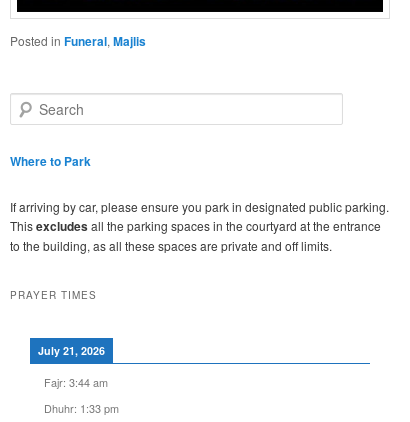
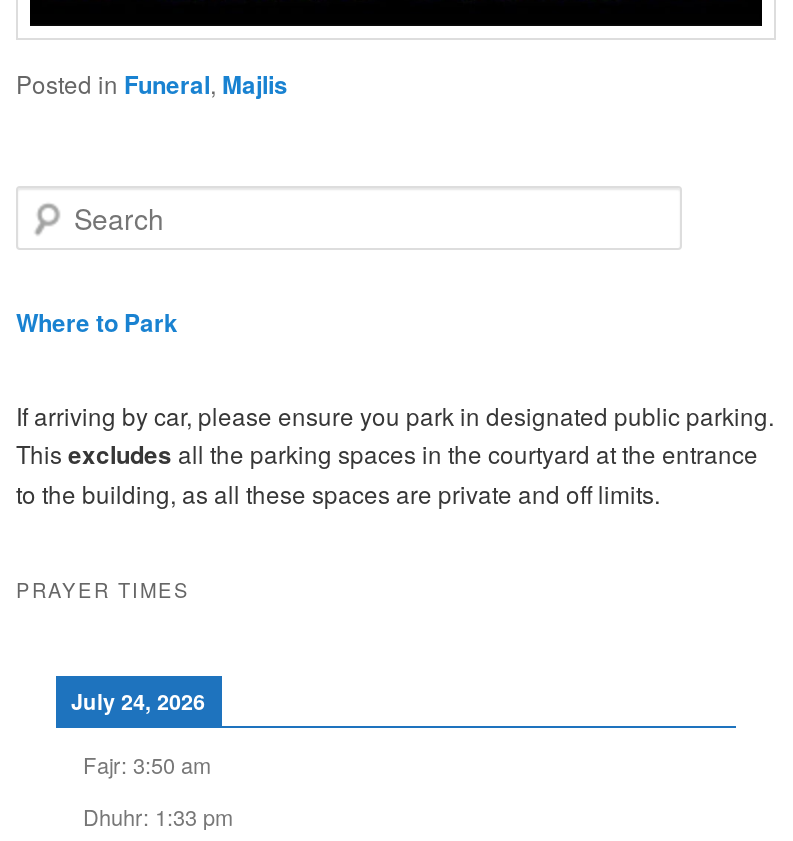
- July 21, 2026
+ July 24, 2026

- Fajr: 3:44 am
+ Fajr: 3:50 am
